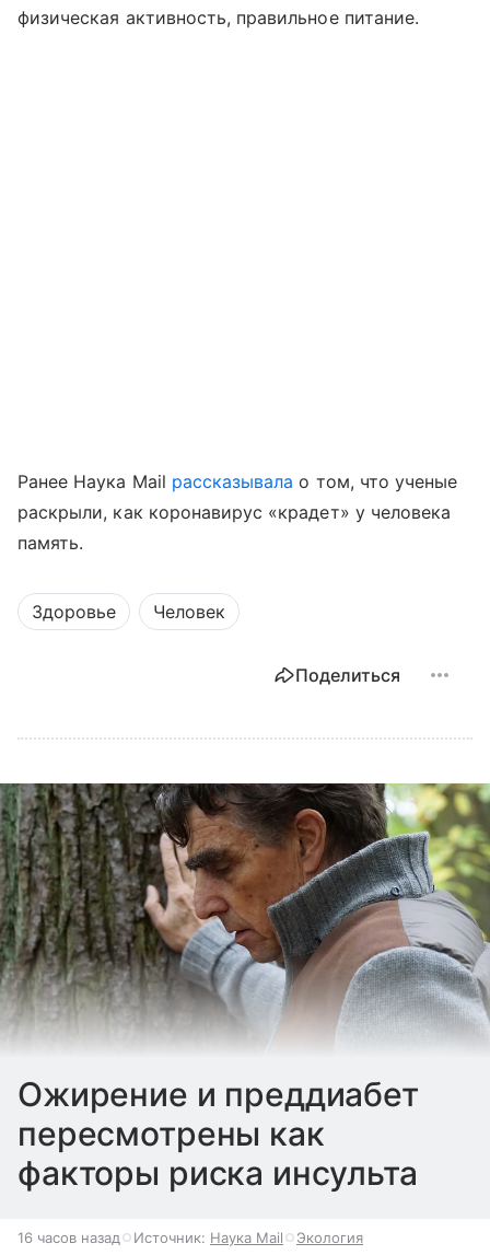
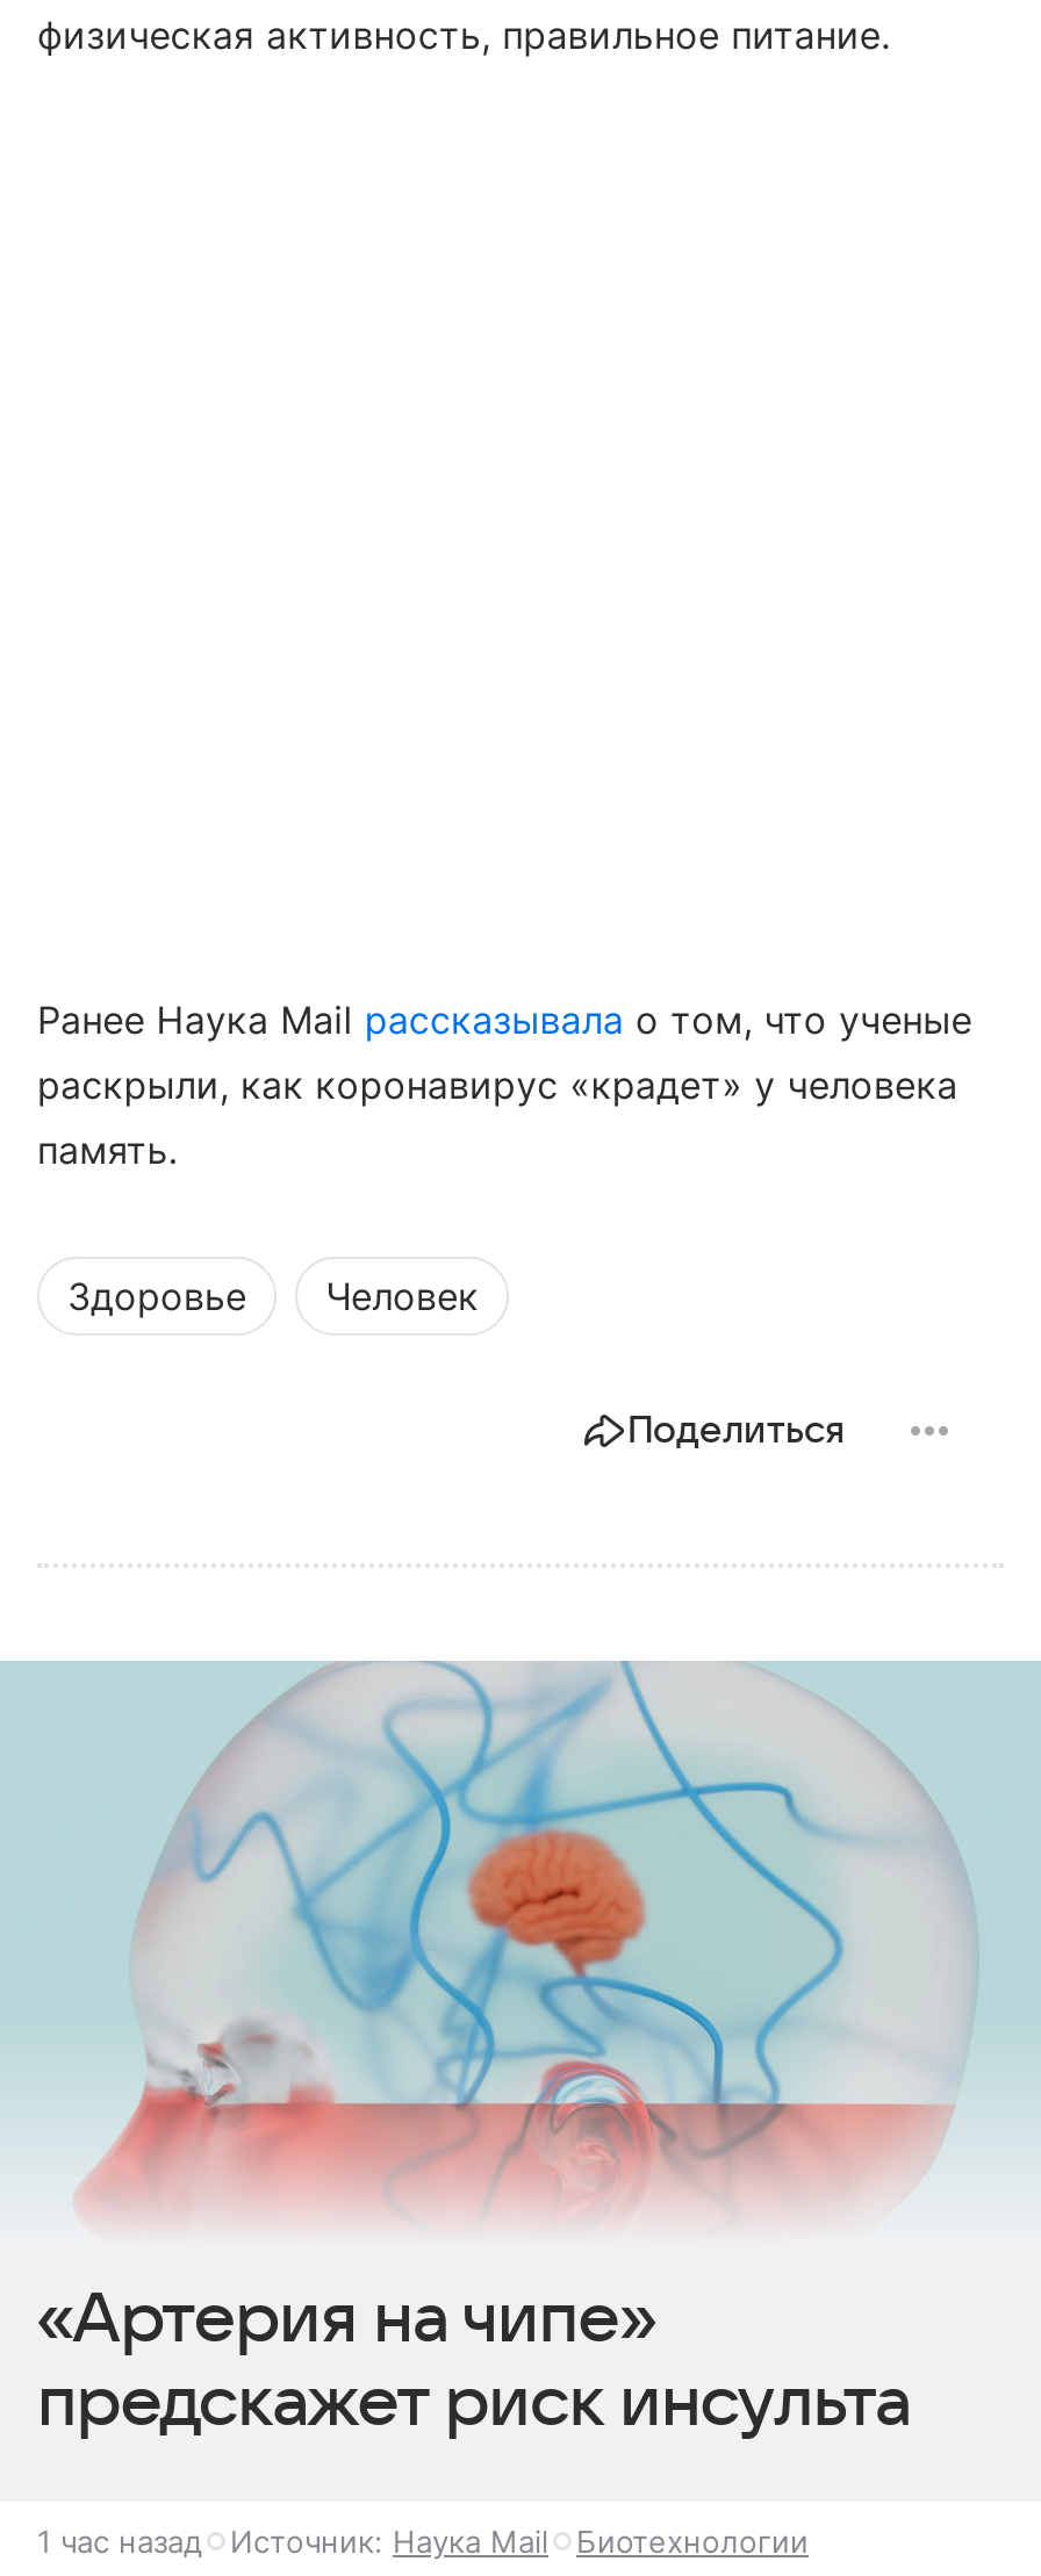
- [image]
+ [image]

- Ожирение и преддиабет
- пересмотрены как
- факторы риска инсульта
+ «Артерия на чипе»
+ предскажет риск инсульта

- 16 часов назад
+ 1 час назад

- Экология
+ Биотехнологии
